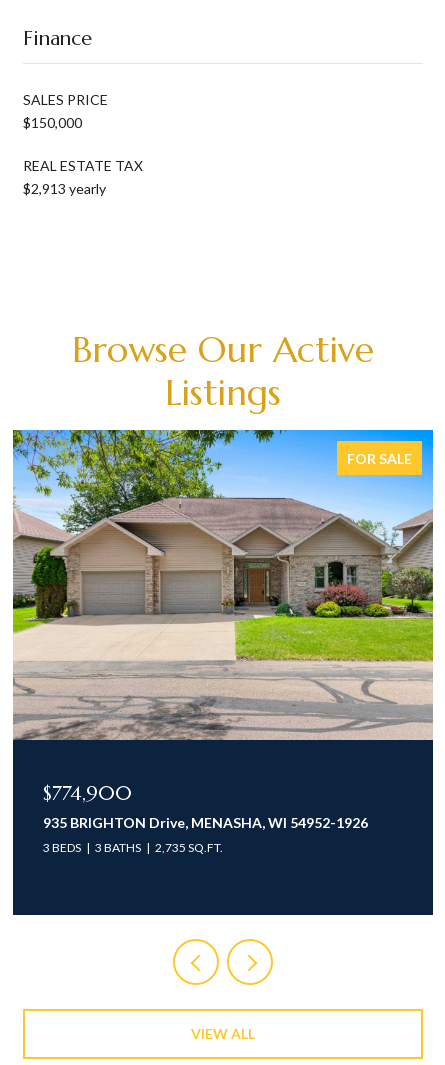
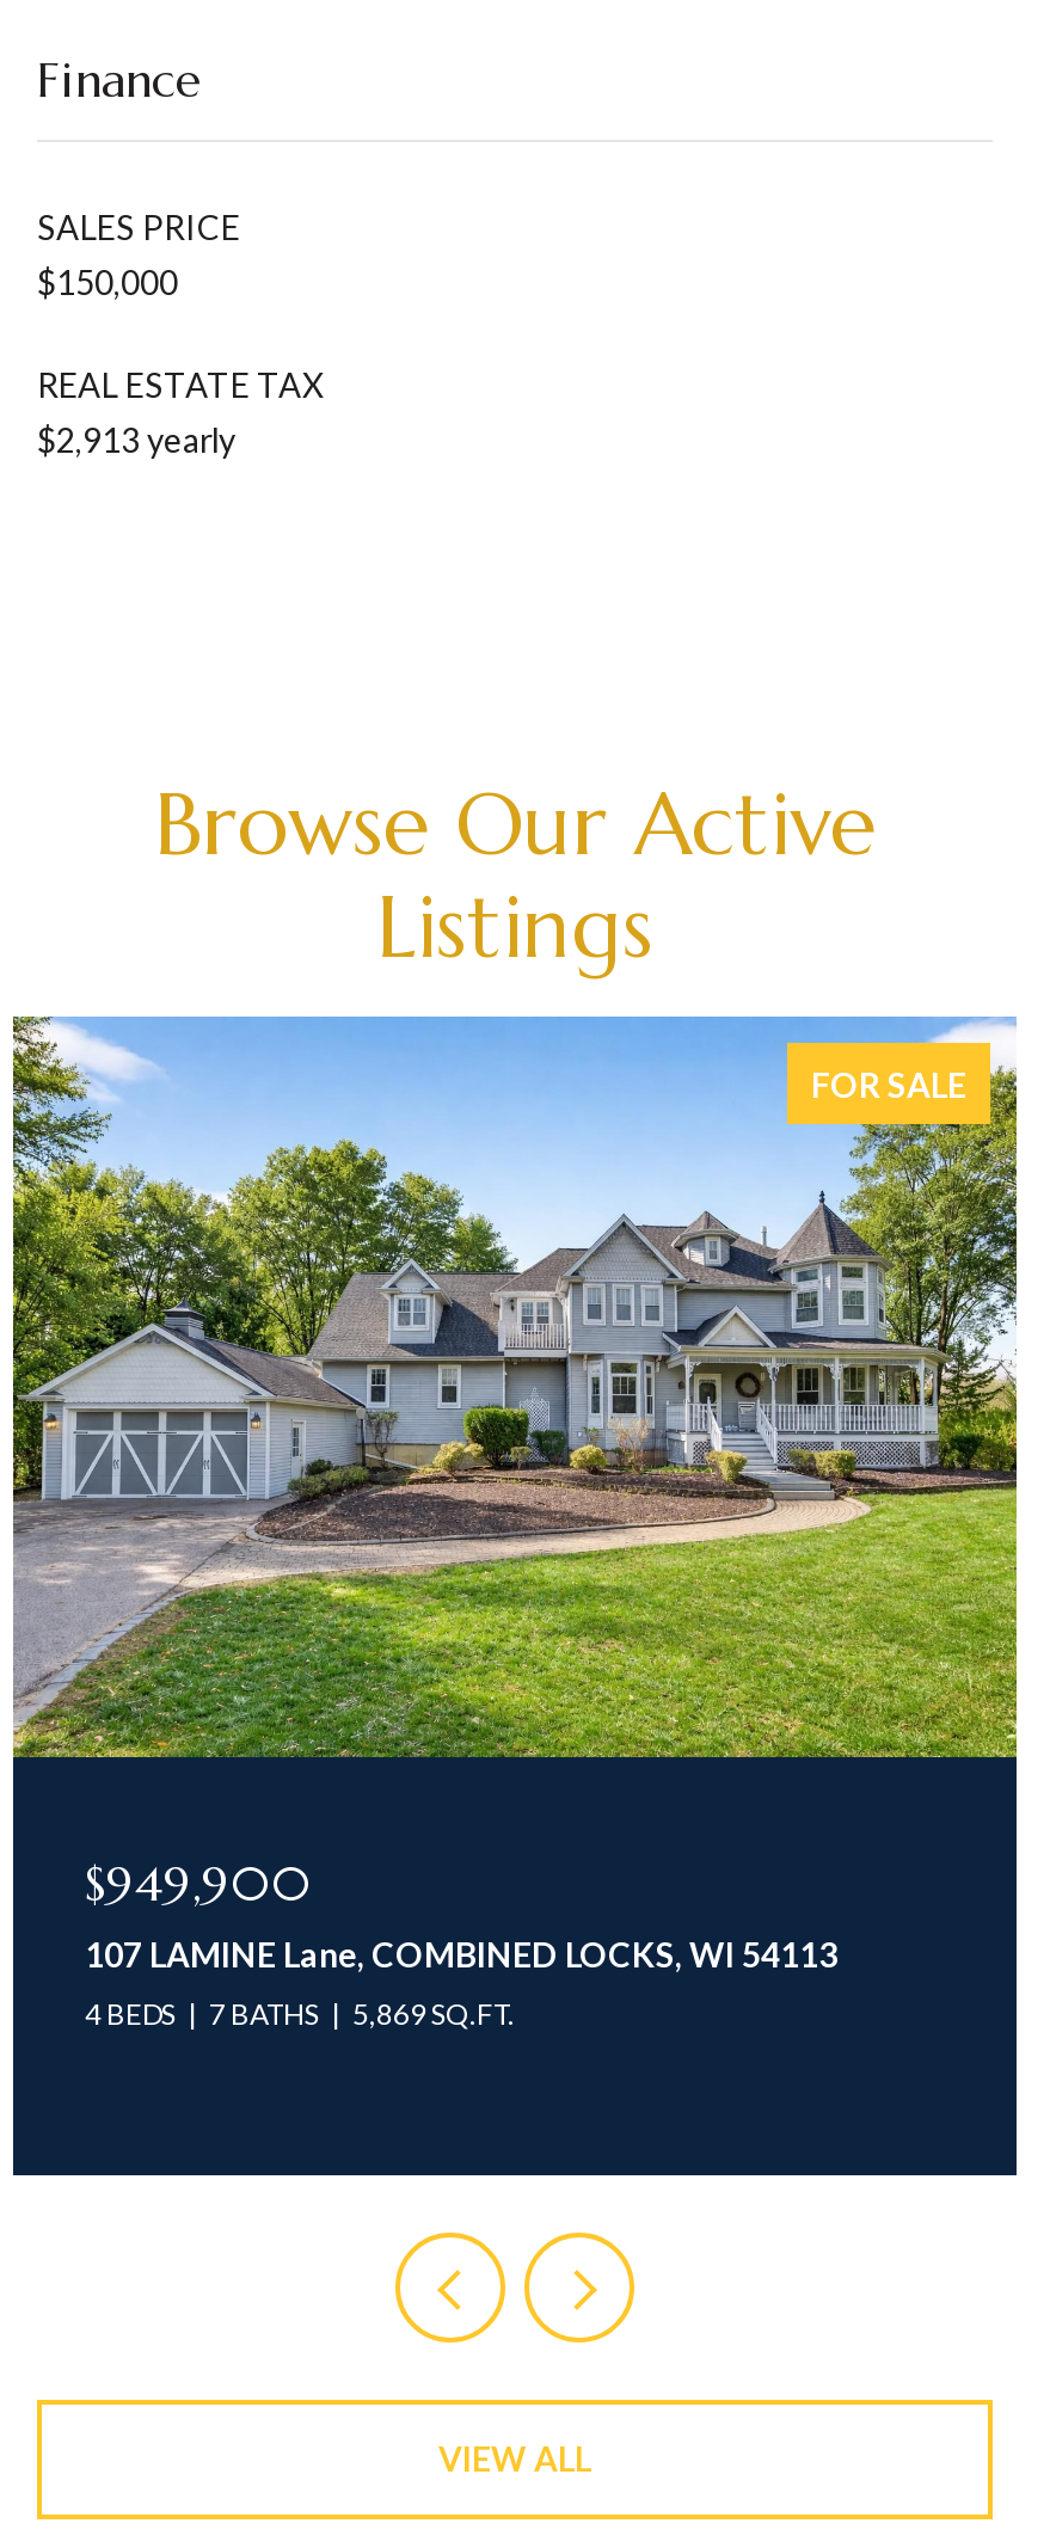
- [image]
- $774,900
- 935 BRIGHTON Drive, MENASHA, WI 54952-1926
+ [image]
+ $949,900
+ 107 LAMINE Lane, COMBINED LOCKS, WI 54113

- 3 BEDS
- 3 BATHS
- 2,735 SQ.FT.
+ 4 BEDS
+ 7 BATHS
+ 5,869 SQ.FT.
